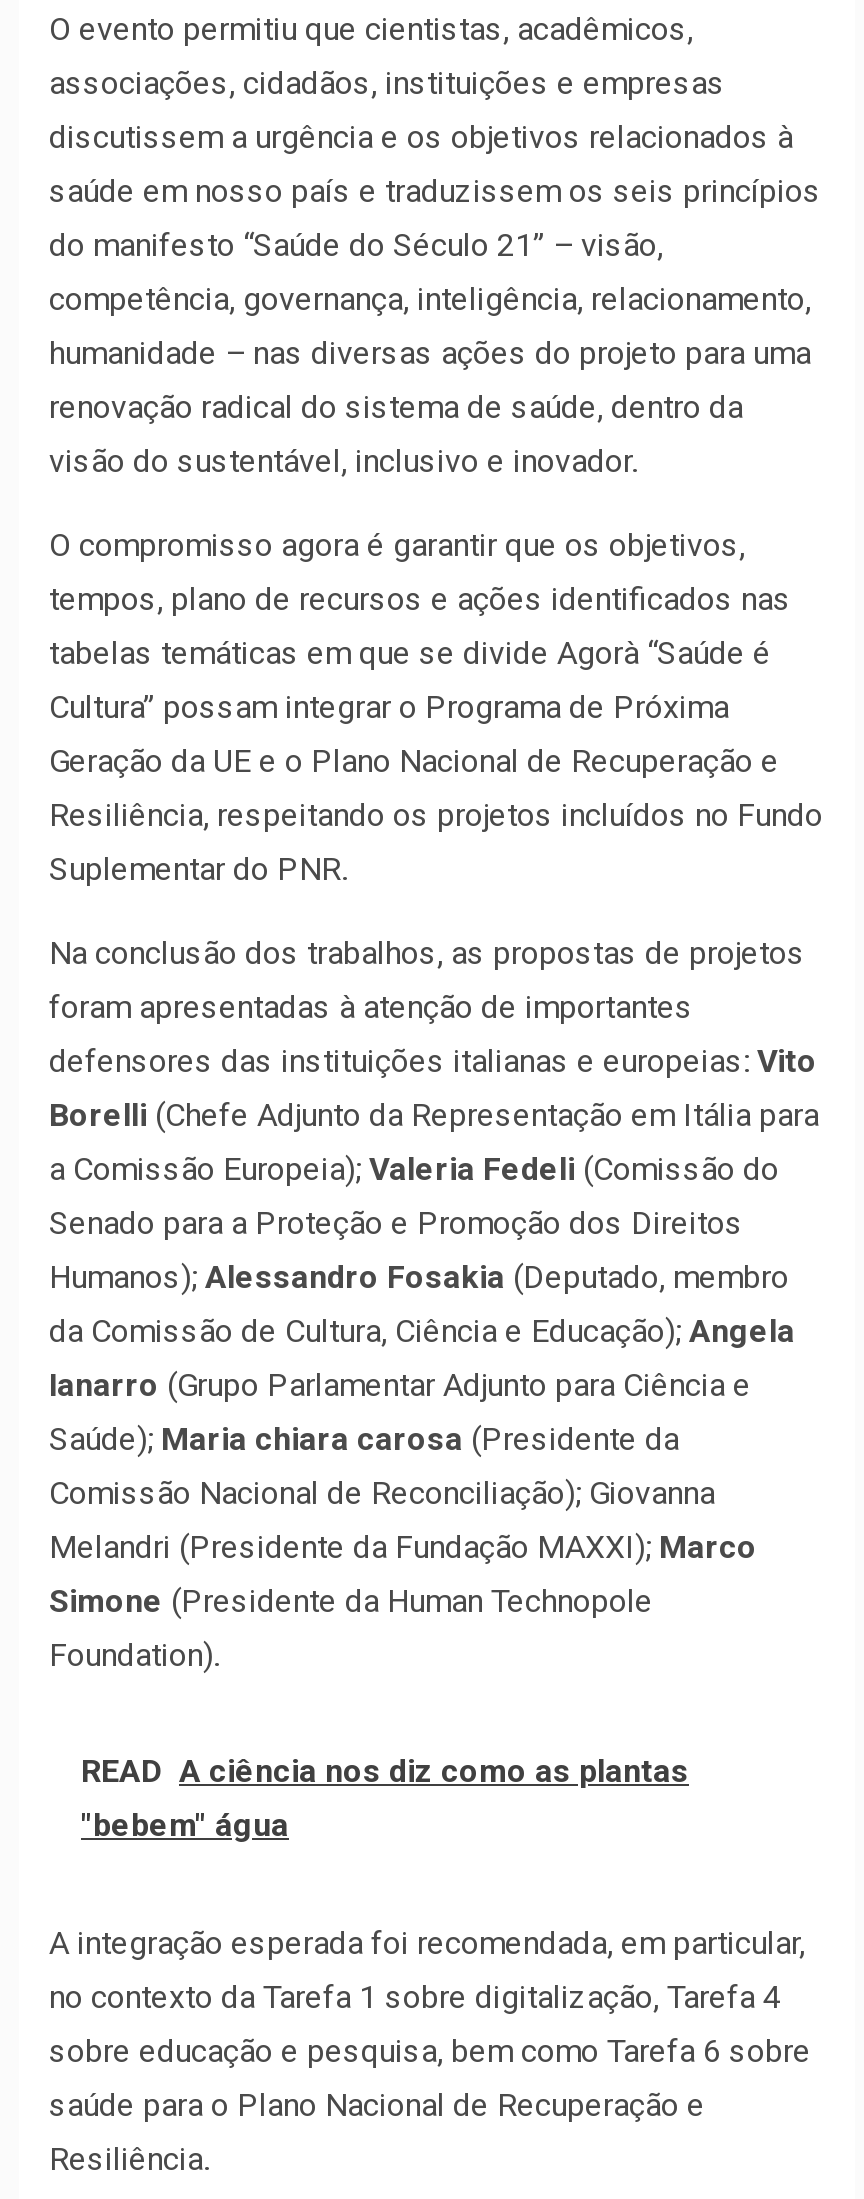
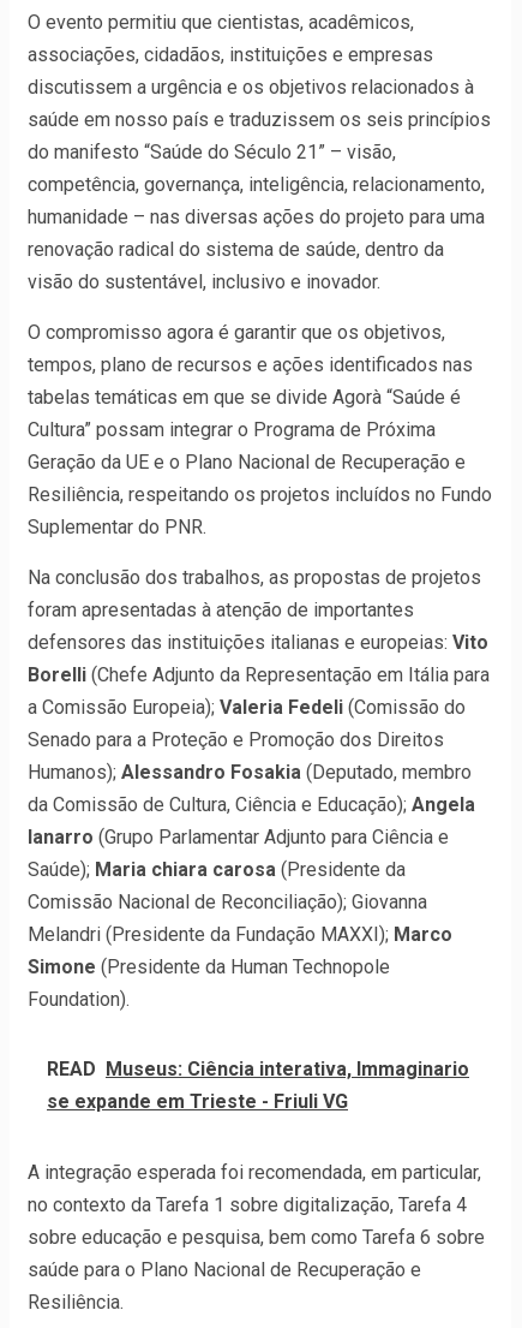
- READ A ciência nos diz como as plantas
- "bebem" água
+ READ Museus: Ciência interativa, Immaginario
+ se expande em Trieste - Friuli VG
